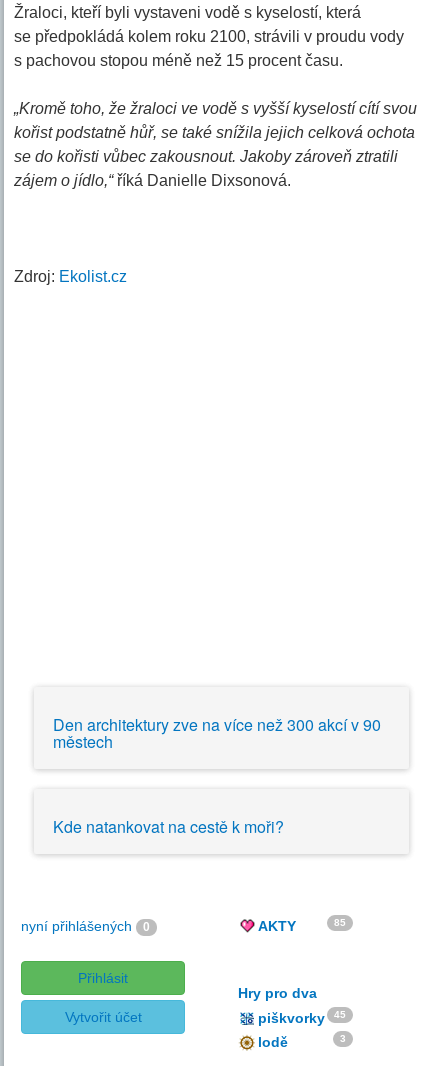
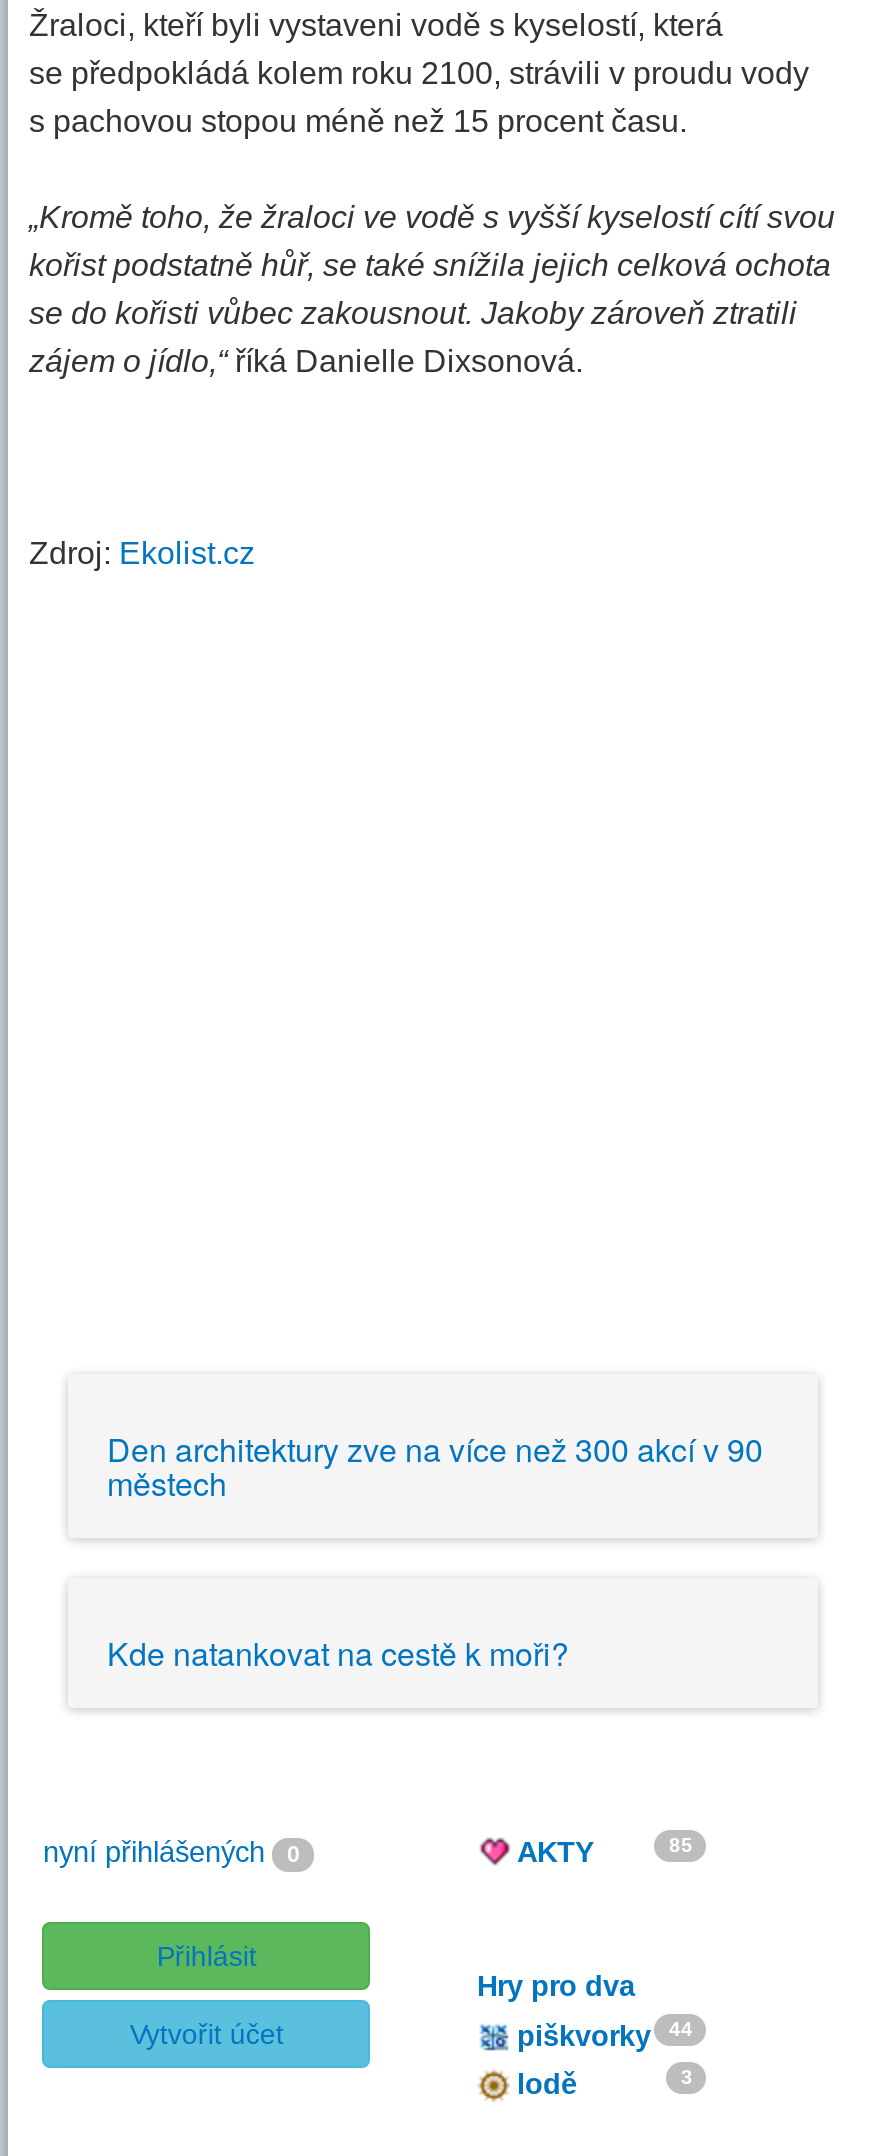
- piškvorky 45
+ piškvorky 44
